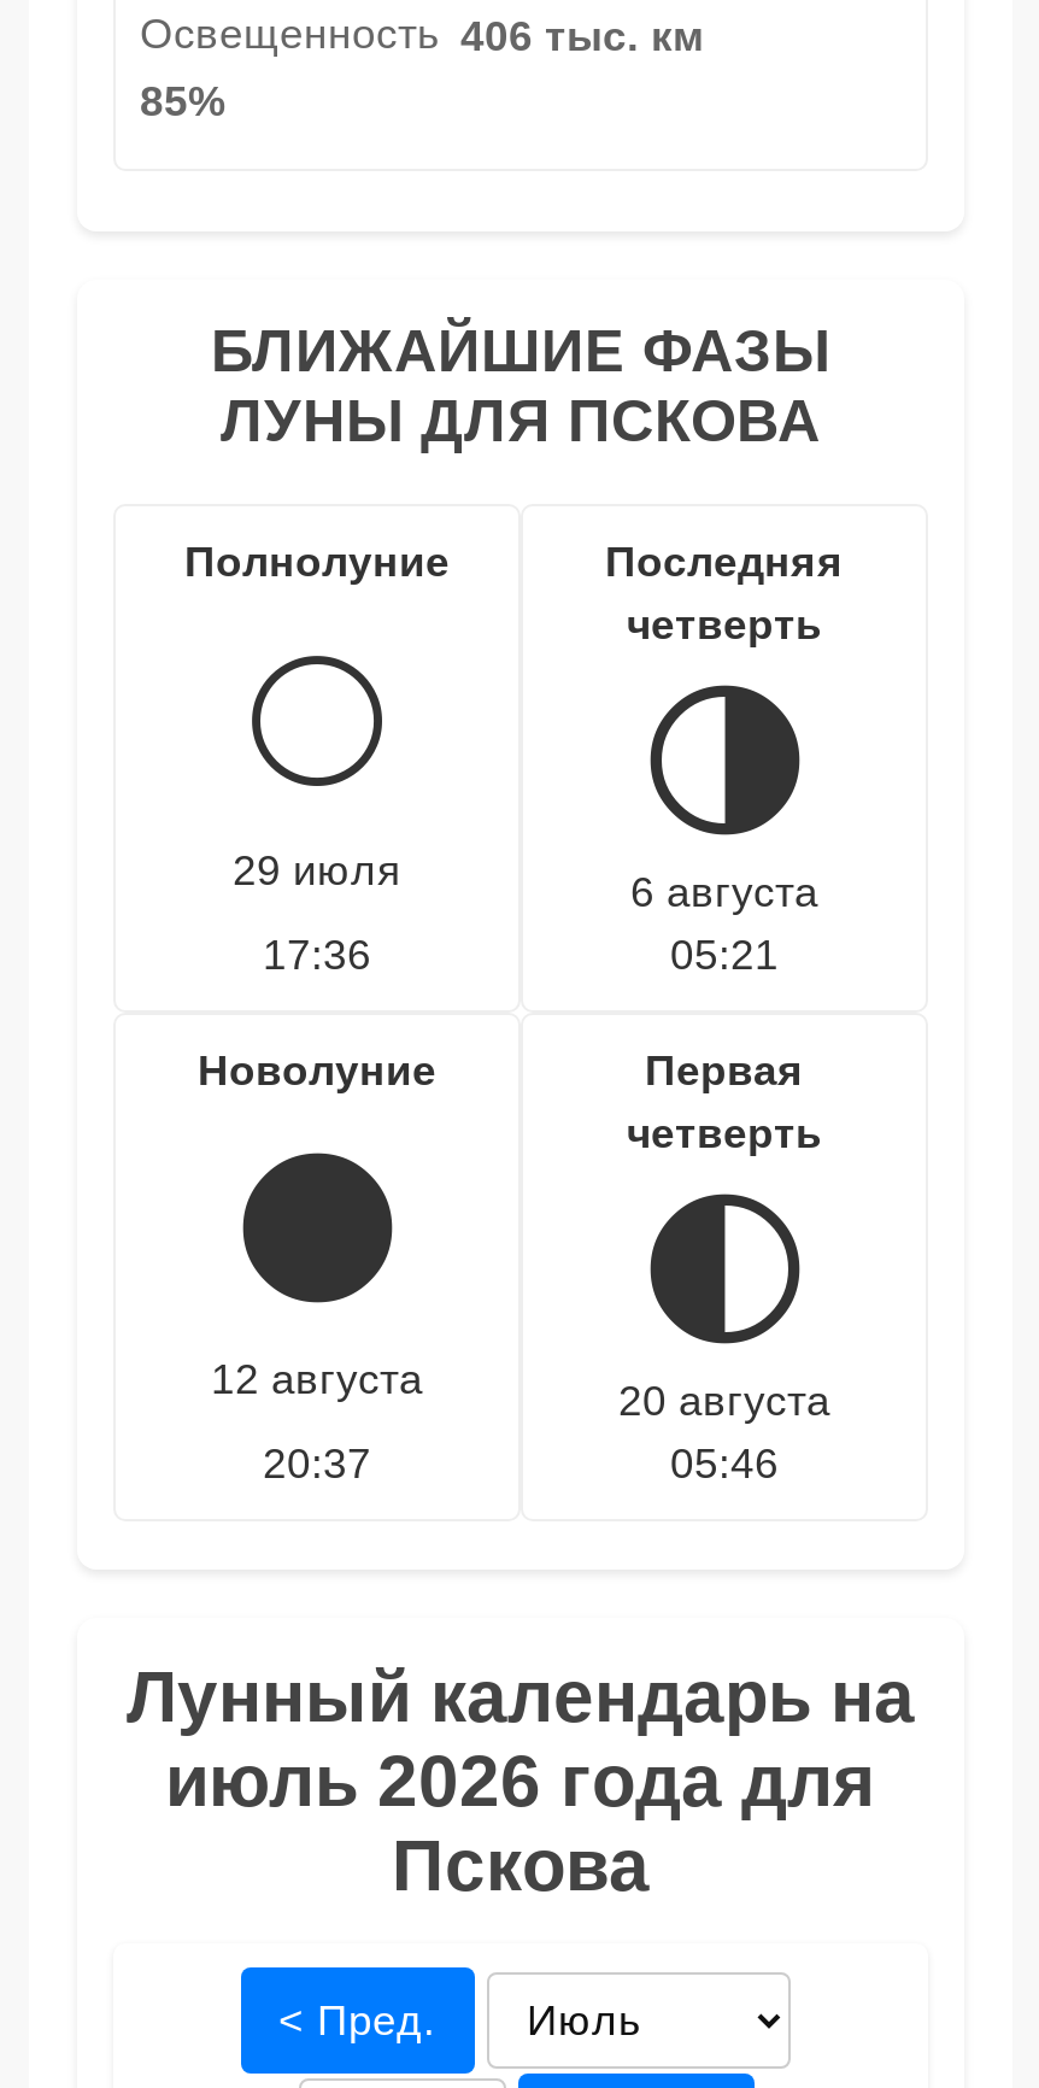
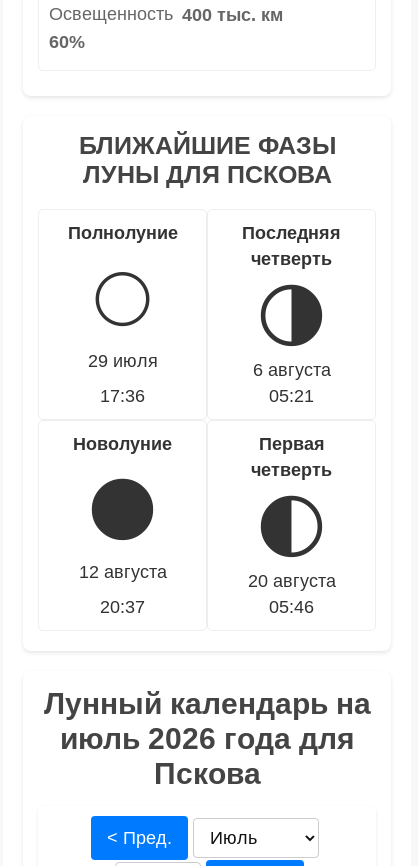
- Освещенность 406 тыс. км
+ Освещенность 400 тыс. км

- 85%
+ 60%
